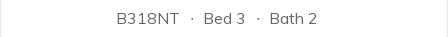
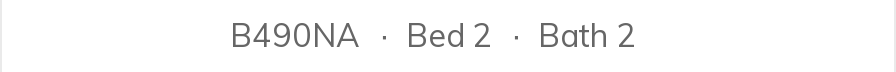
- B318NT
- Bed 3
+ B490NA
+ Bed 2
